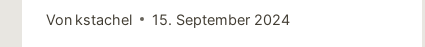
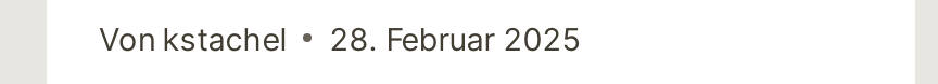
- Von kstachel 15. September 2024
+ Von kstachel 28. Februar 2025
